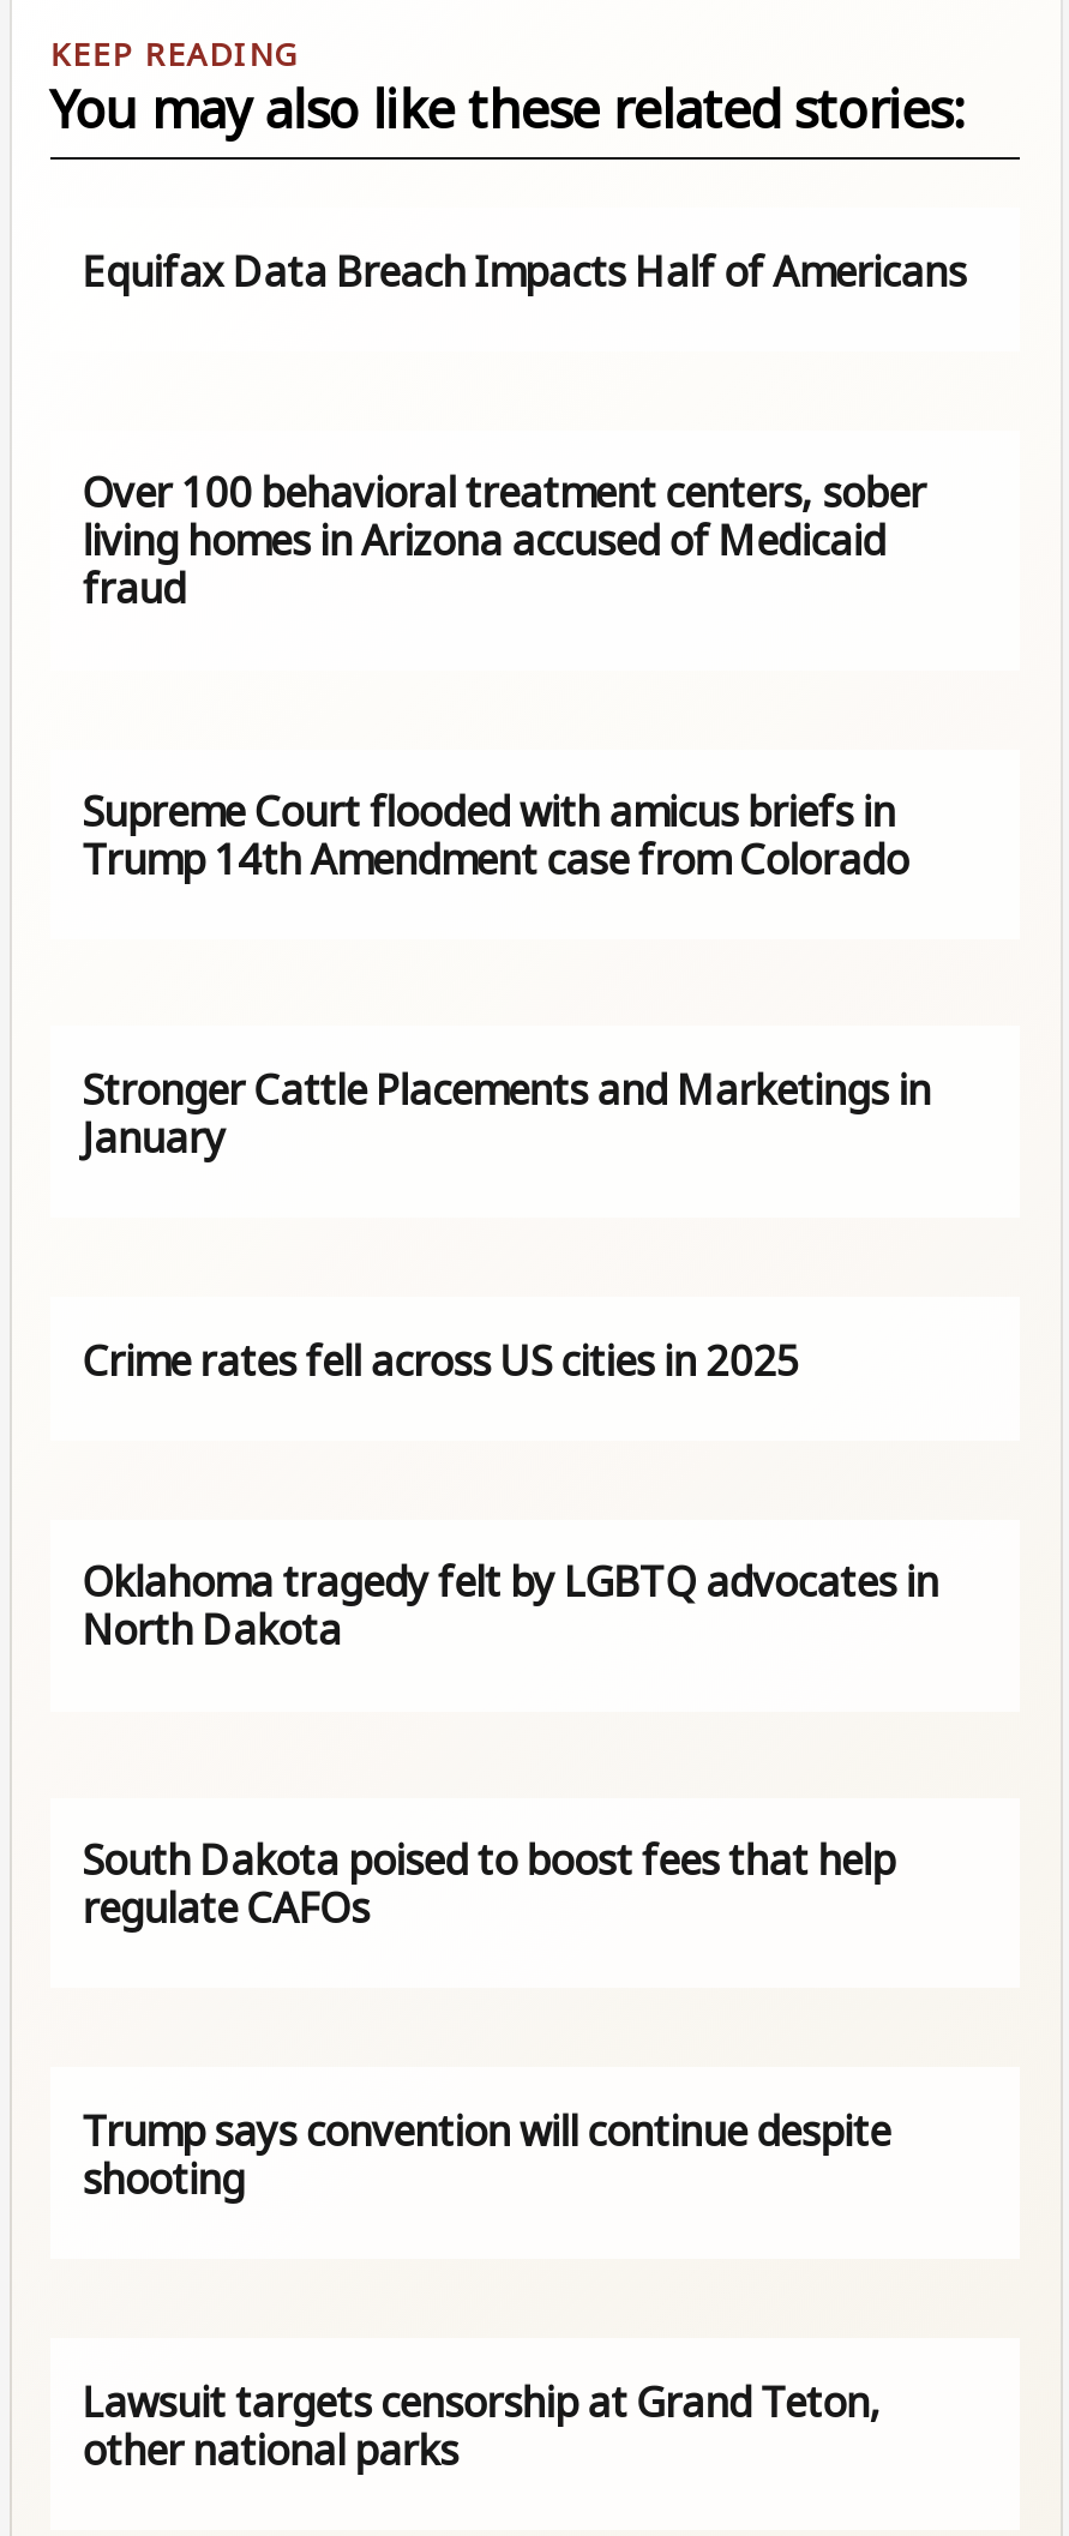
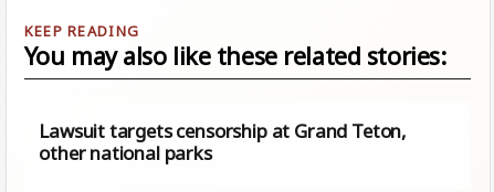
- Equifax Data Breach Impacts Half of Americans

- Over 100 behavioral treatment centers, sober
- living homes in Arizona accused of Medicaid
- fraud

- Supreme Court flooded with amicus briefs in
- Trump 14th Amendment case from Colorado

- Stronger Cattle Placements and Marketings in
- January

- Crime rates fell across US cities in 2025

- Oklahoma tragedy felt by LGBTQ advocates in
- North Dakota

- South Dakota poised to boost fees that help
- regulate CAFOs

- Trump says convention will continue despite
- shooting
